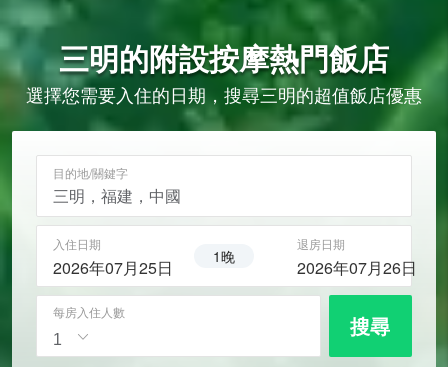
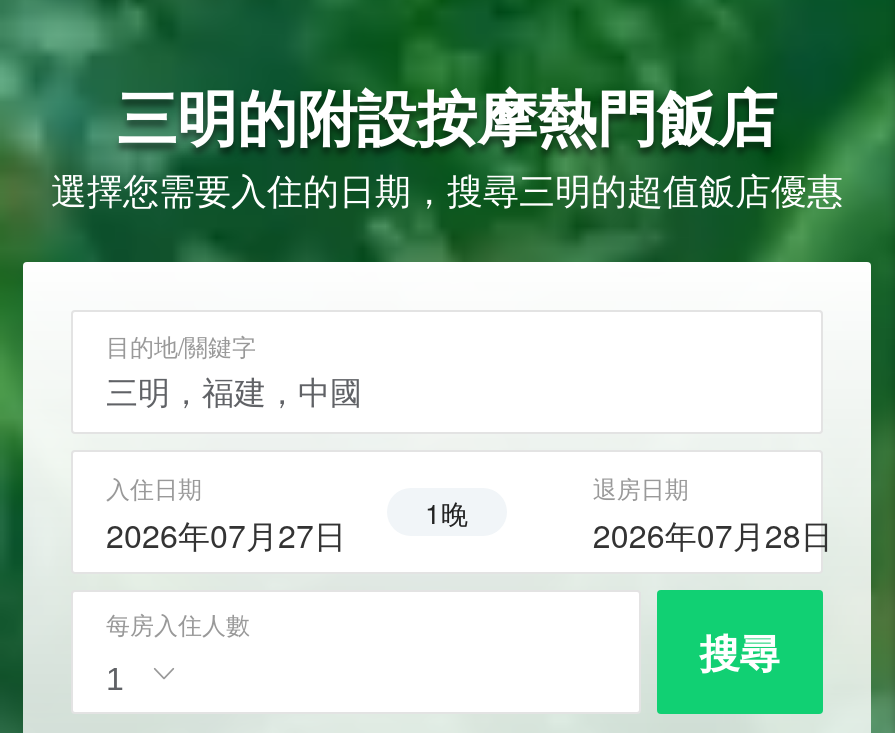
- 2026年07月25日 1晚
+ 2026年07月27日 1晚

- 2026年07月26日
+ 2026年07月28日
